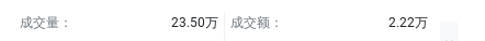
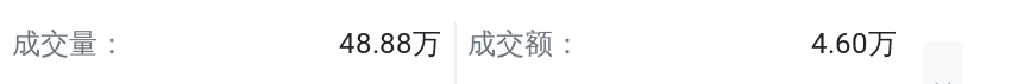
- 23.50万 成交额：
+ 48.88万 成交额：

- 2.22万
+ 4.60万
